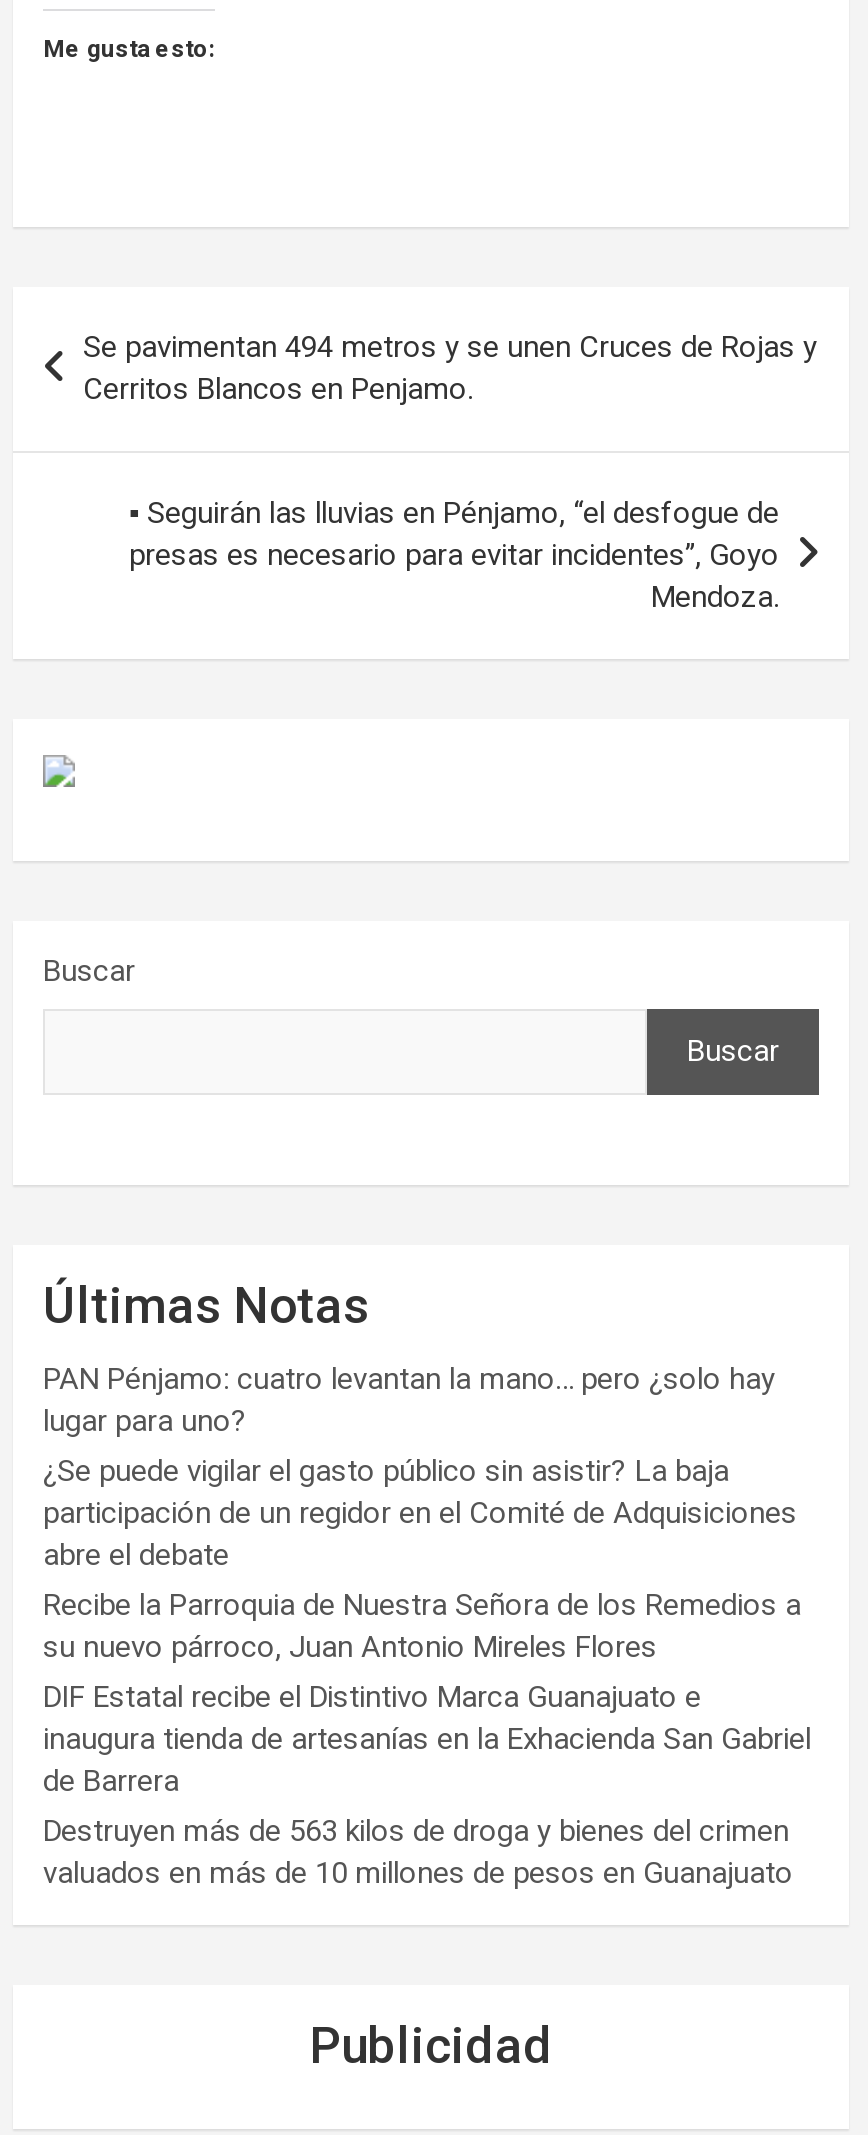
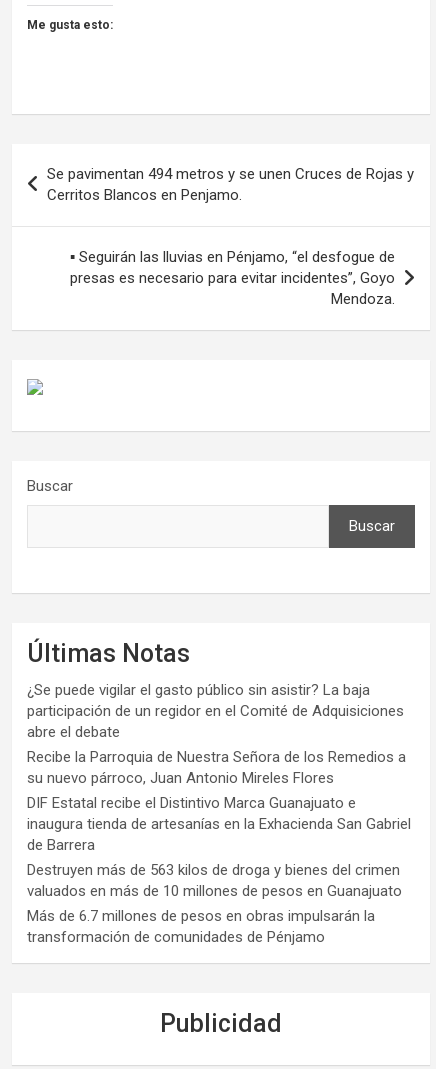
- PAN Pénjamo: cuatro levantan la mano… pero ¿solo hay
- lugar para uno?

moved up: ¿Se puede vigilar el gasto público sin asistir? La baja | participación de un regidor en el Comité de Adquisiciones | abre el debate | ... | Destruyen más de 563 kilos de droga y bienes del crimen | valuados en más de 10 millones de pesos en Guanajuato

+ Más de 6.7 millones de pesos en obras impulsarán la
+ transformación de comunidades de Pénjamo
